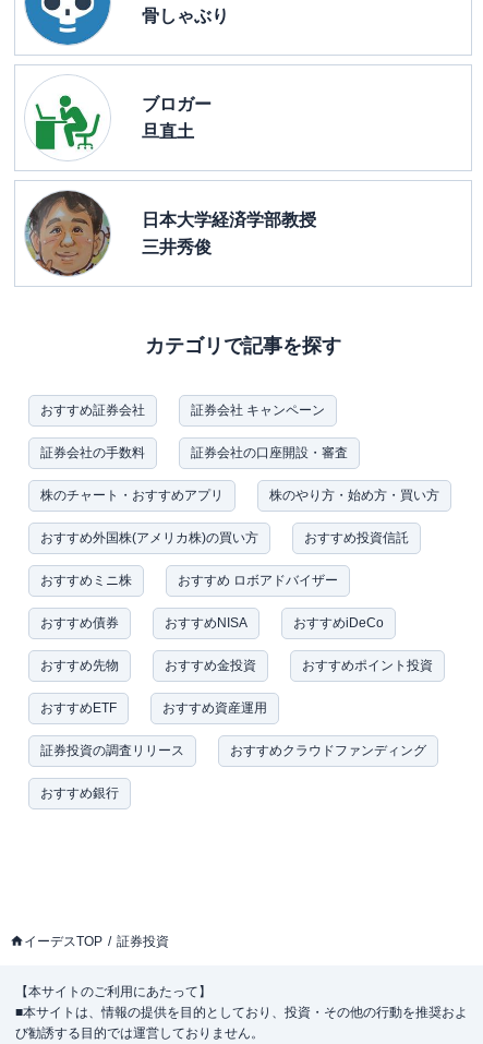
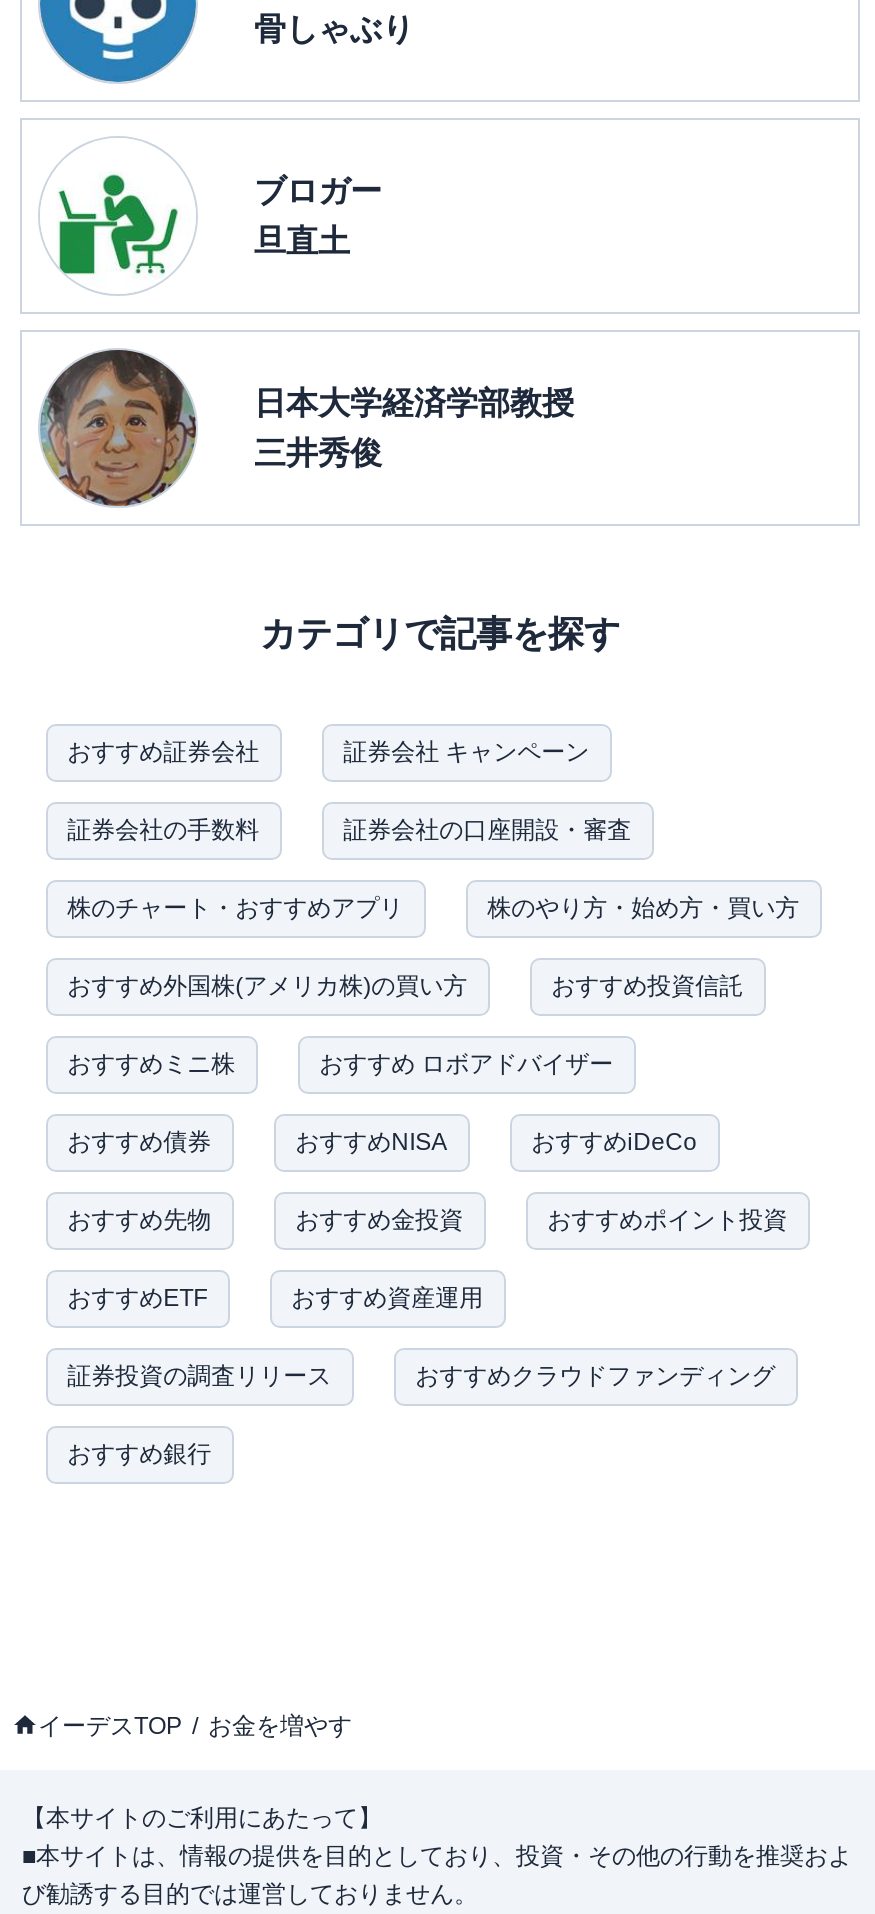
- 証券投資
+ お金を増やす
